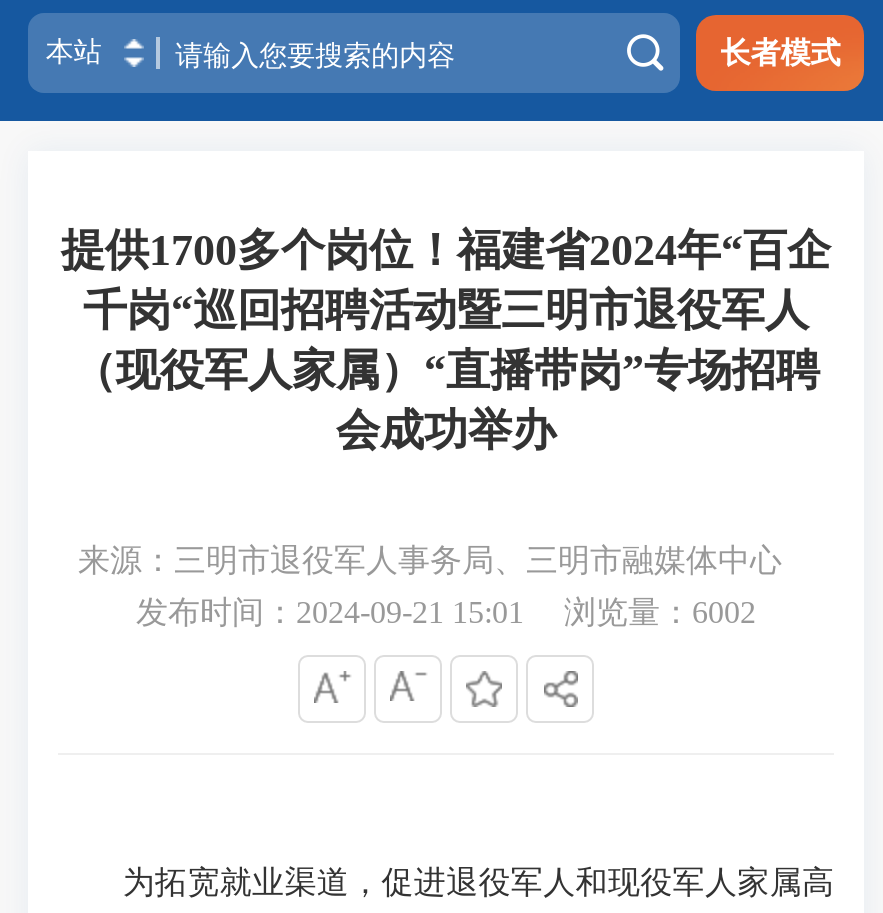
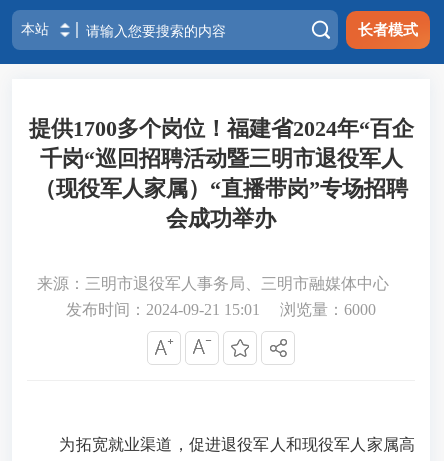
- 发布时间：2024-09-21 15:01 浏览量：6002
+ 发布时间：2024-09-21 15:01 浏览量：6000
